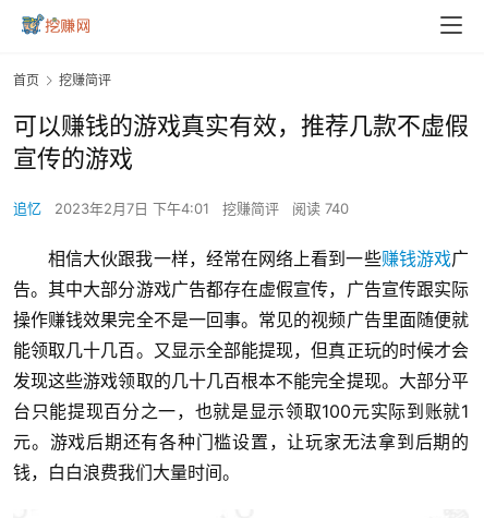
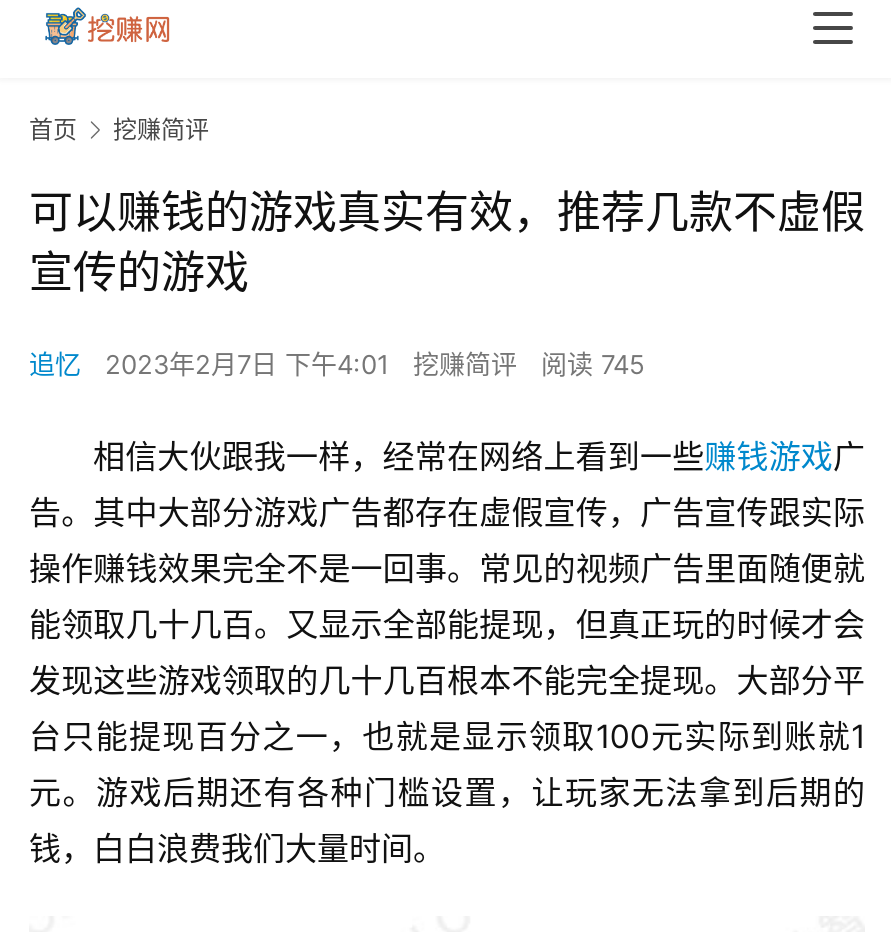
- 追忆 2023年2月7日 下午4:01 挖赚简评 阅读 740
+ 追忆 2023年2月7日 下午4:01 挖赚简评 阅读 745
